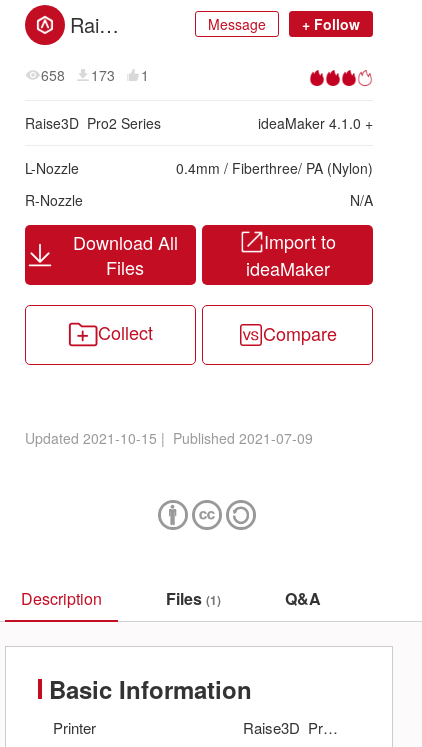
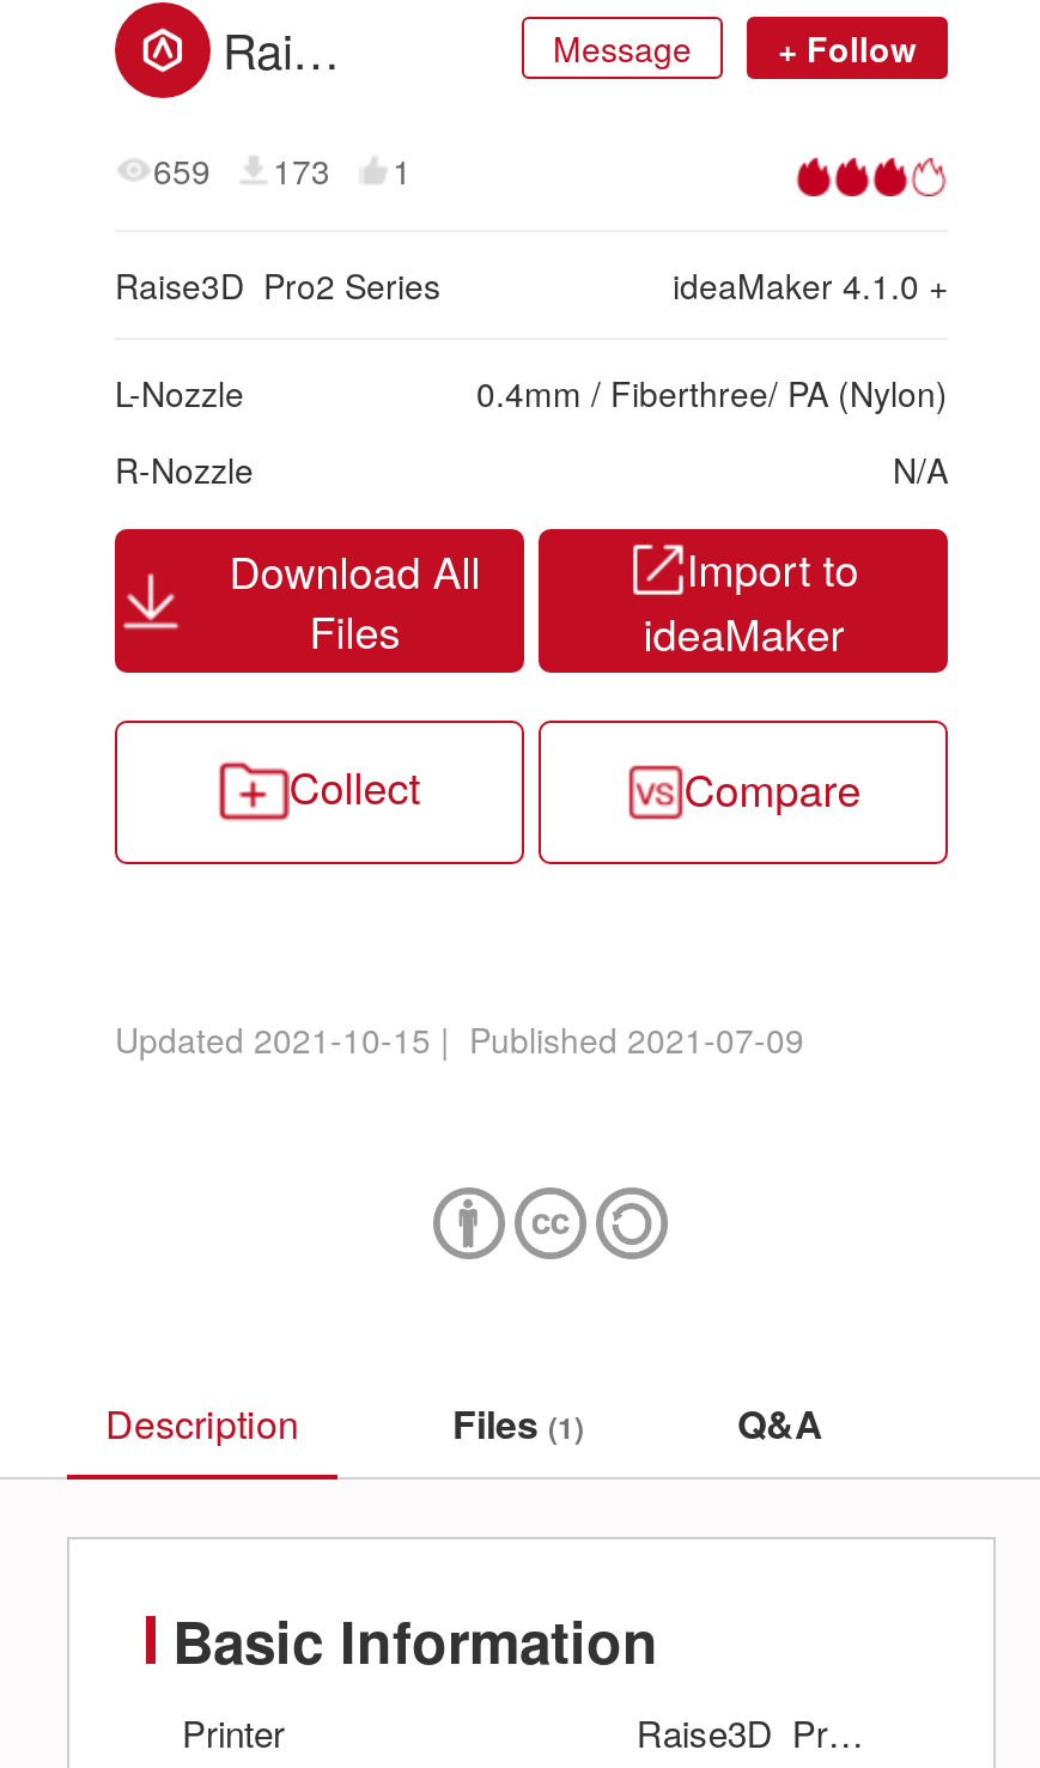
- 658 173 1
+ 659 173 1
